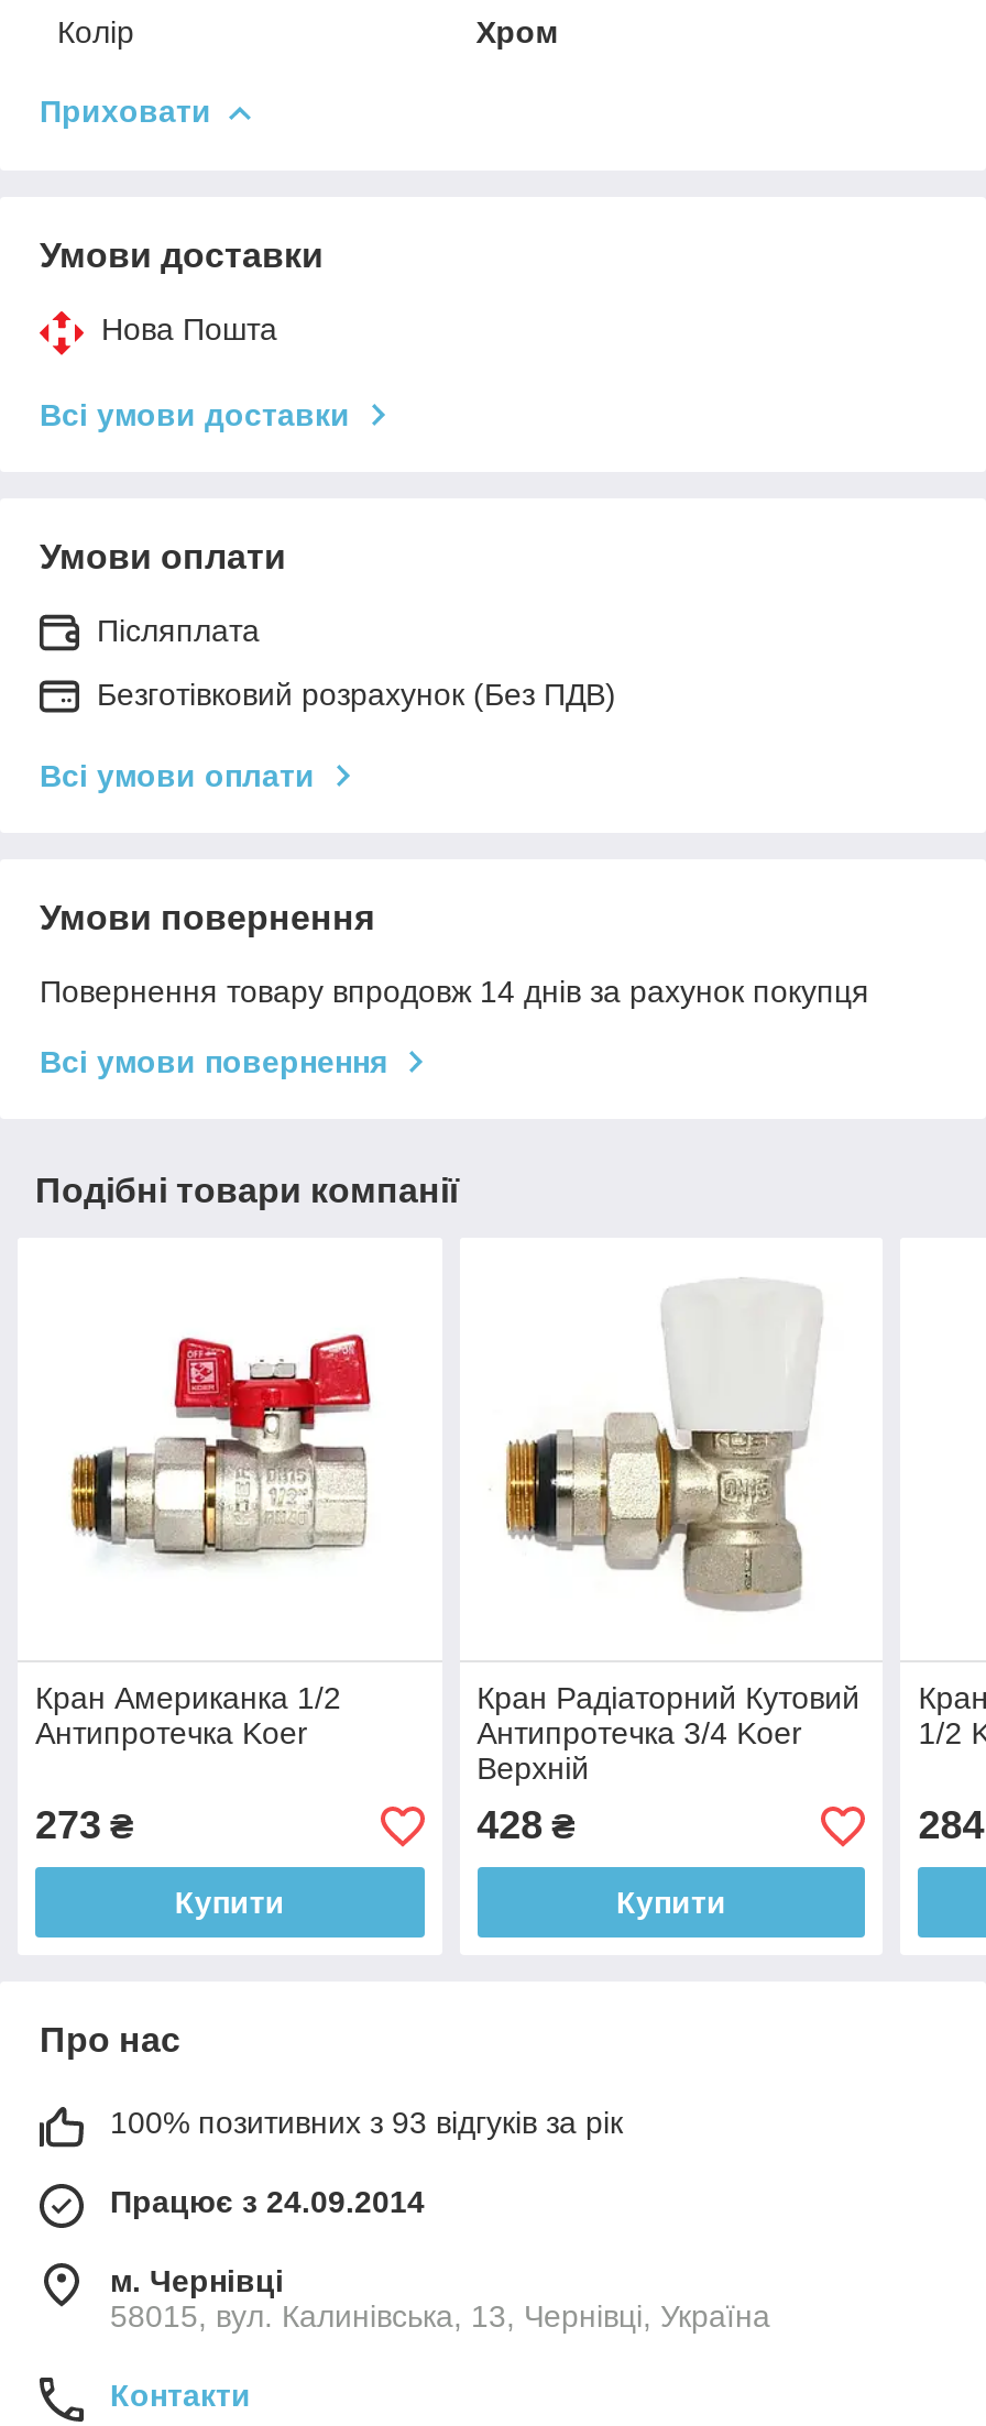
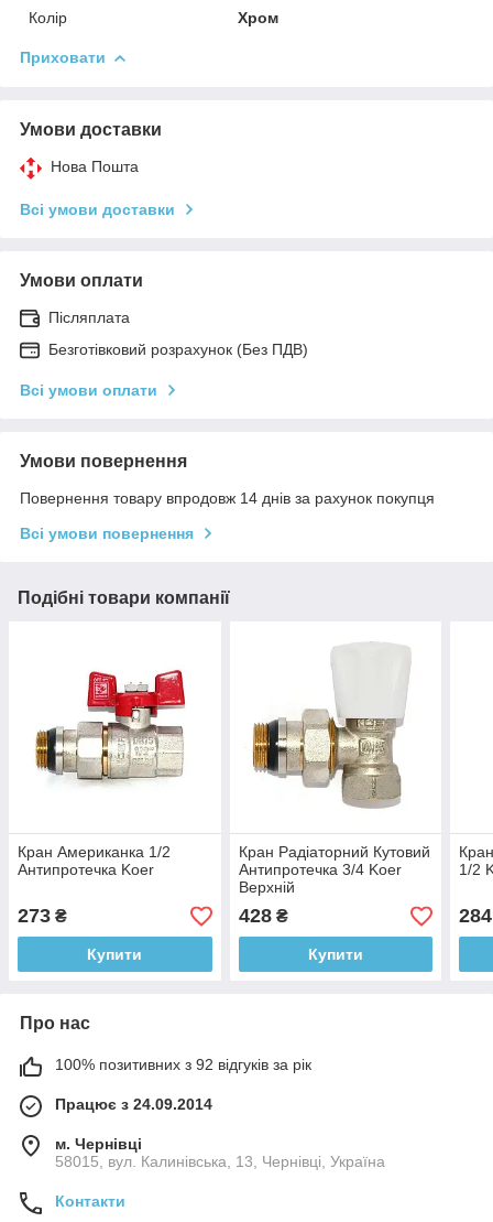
- 100% позитивних з 93 відгуків за рік
+ 100% позитивних з 92 відгуків за рік
